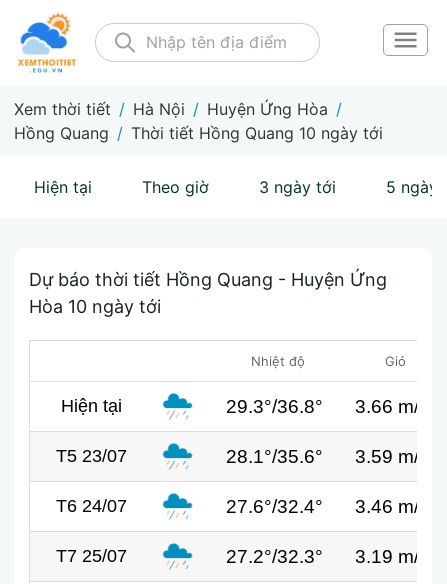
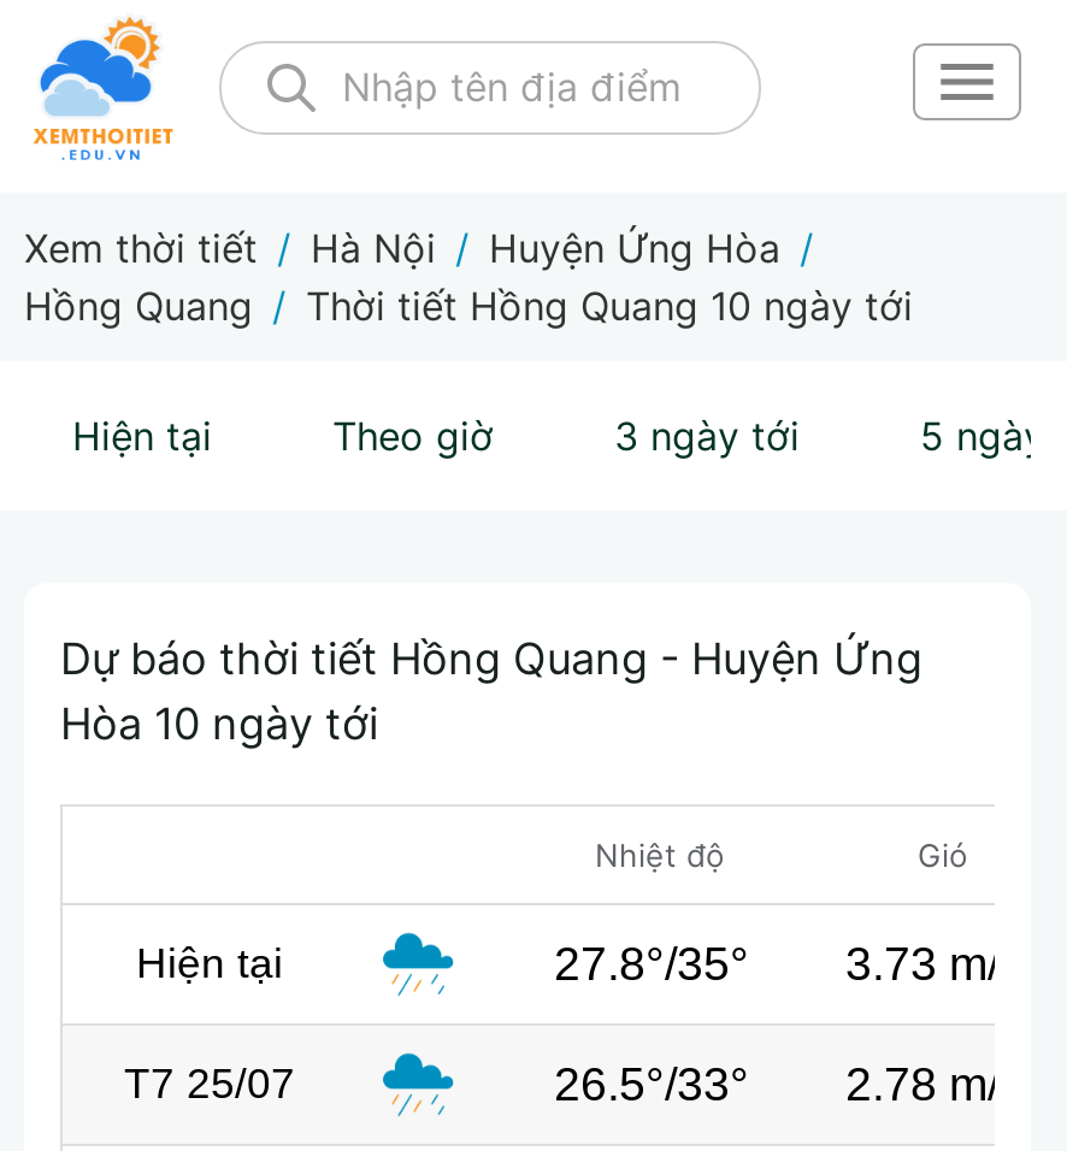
- 29.3°/36.8°
- 3.66 m/s
- T5 23/07
- 28.1°/35.6°
- 3.59 m/s
- T6 24/07
- 27.6°/32.4°
- 3.46 m/s
+ 27.8°/35°
+ 3.73 m/s

- 27.2°/32.3°
+ 26.5°/33°

- 3.19 m/s
+ 2.78 m/s
